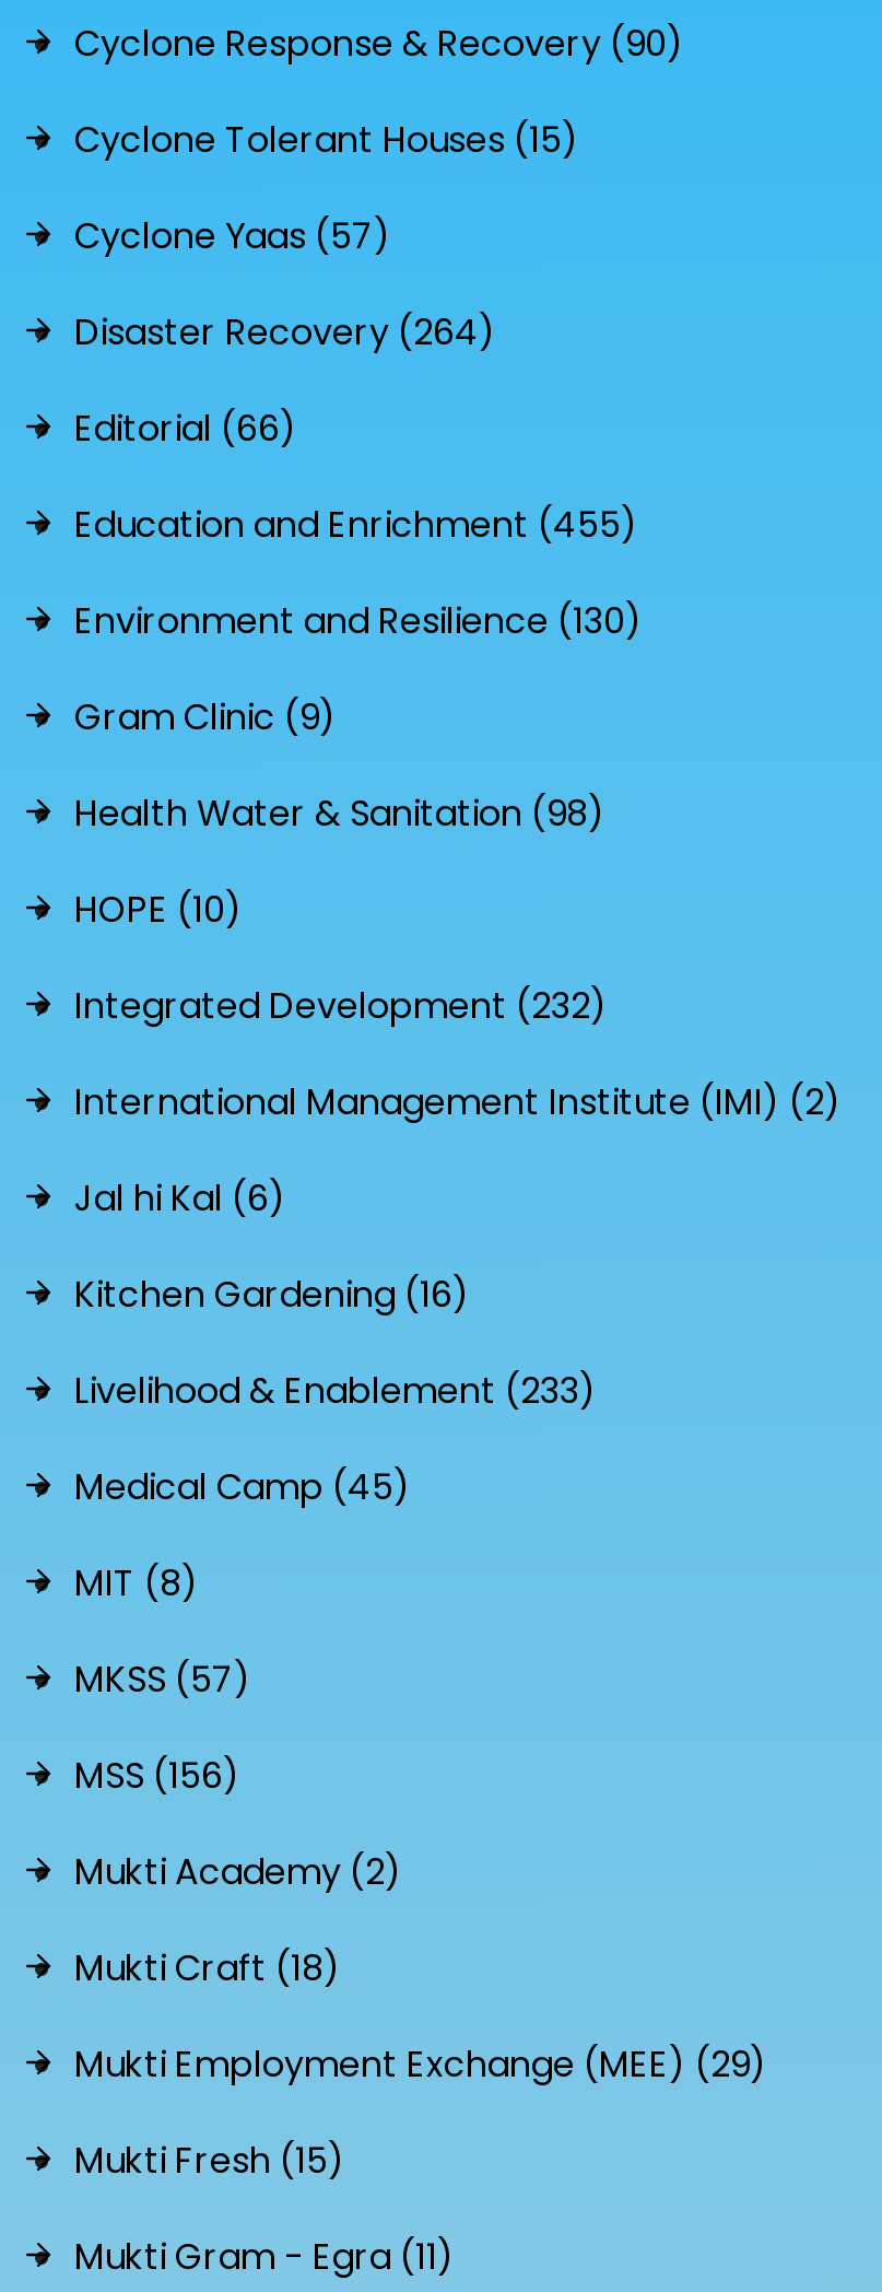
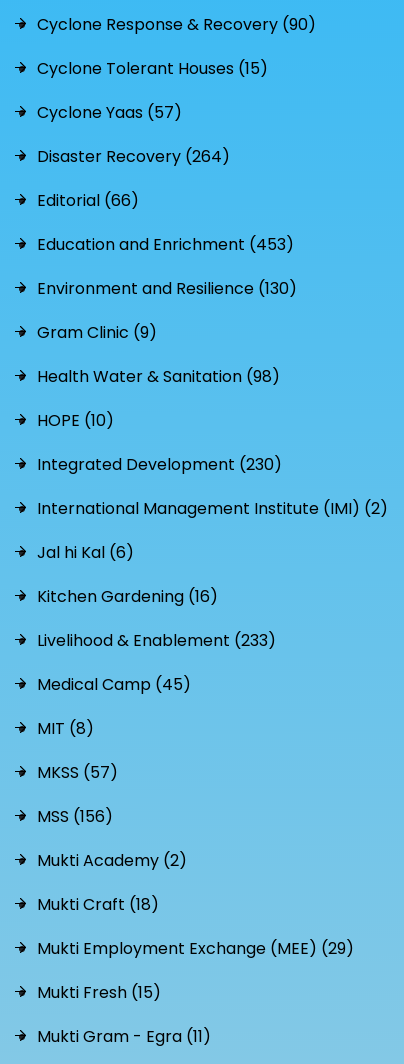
- Education and Enrichment (455)
+ Education and Enrichment (453)

- Integrated Development (232)
+ Integrated Development (230)
